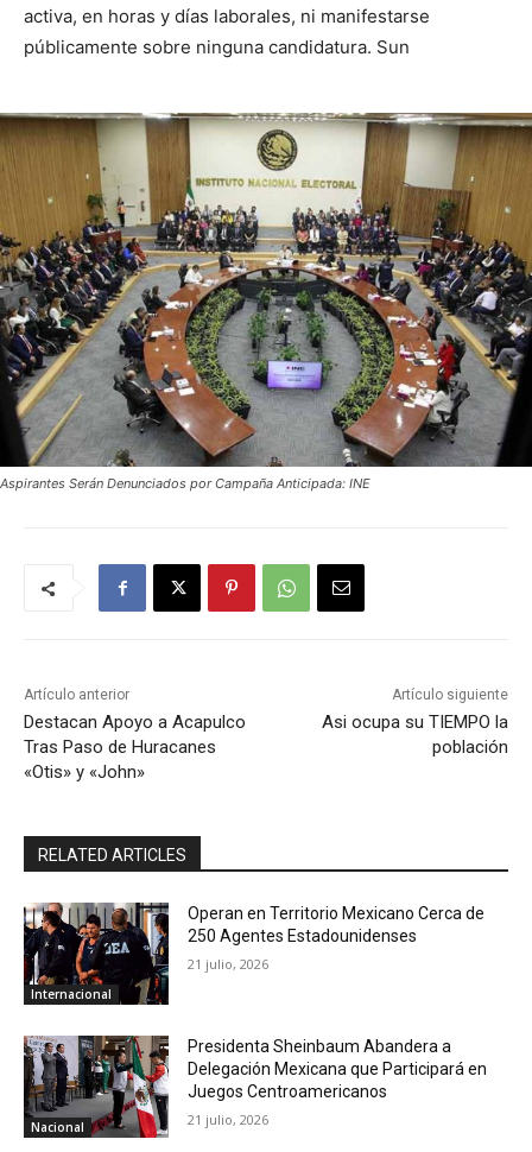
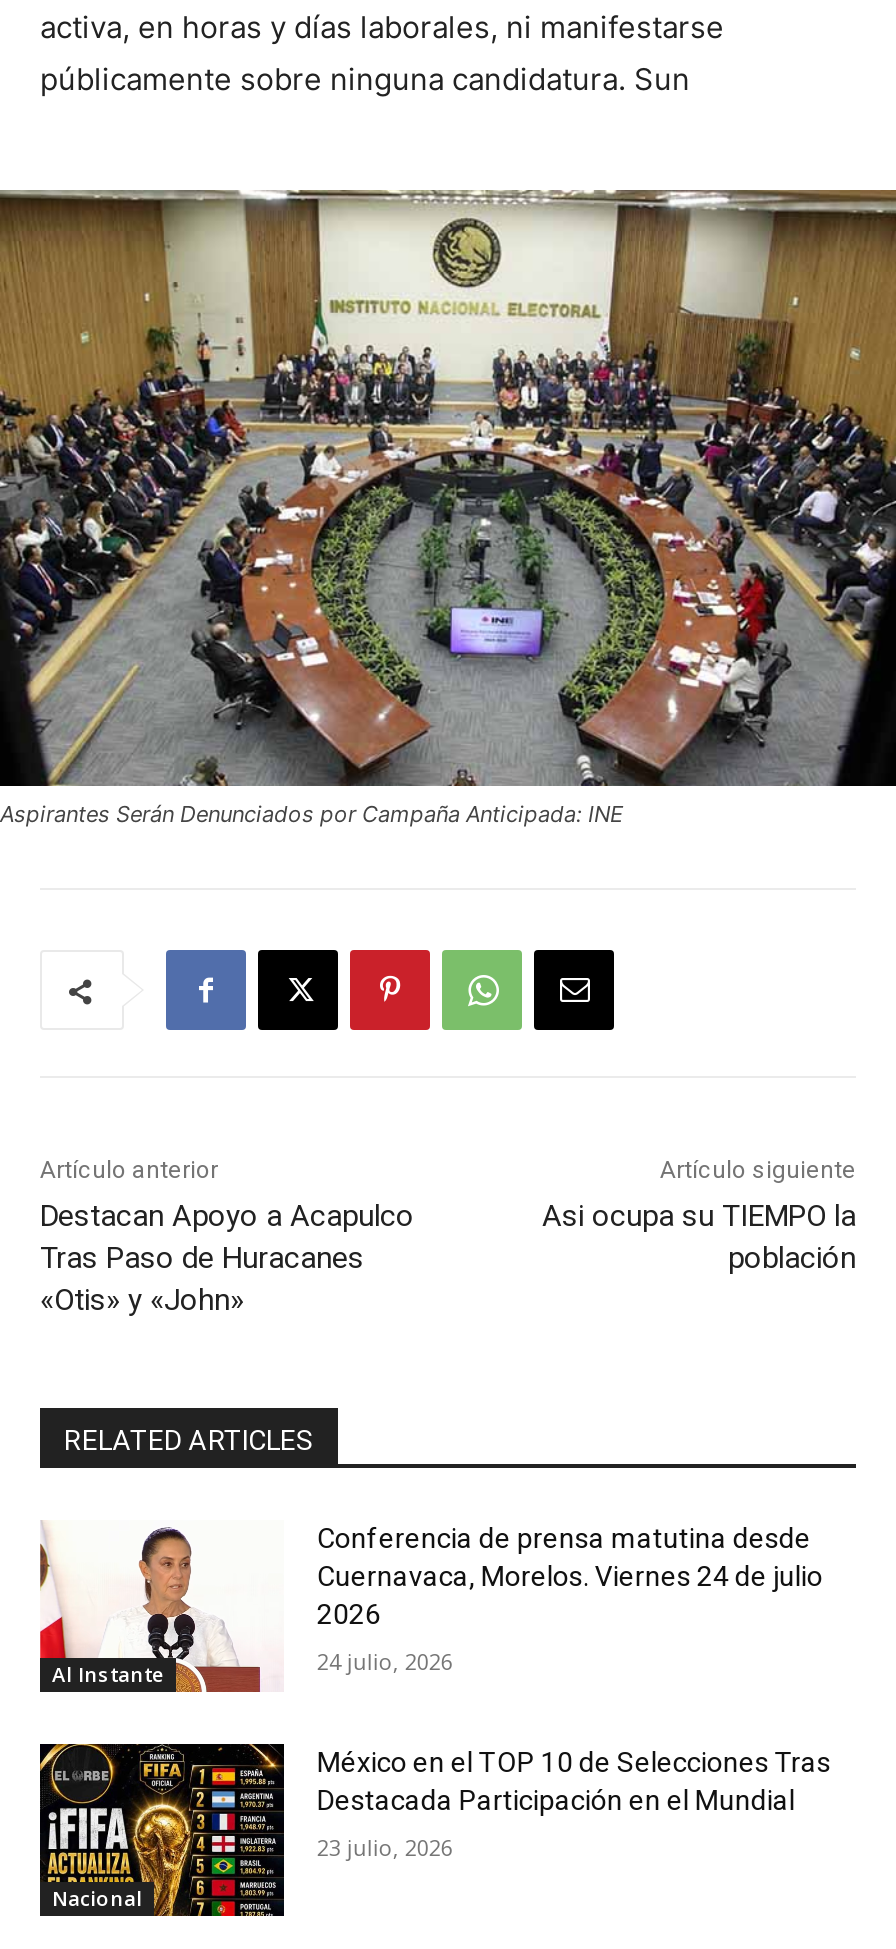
- [image]
- Internacional
+ [image]
+ Al Instante

- Operan en Territorio Mexicano Cerca de
- 250 Agentes Estadounidenses
+ Conferencia de prensa matutina desde
+ Cuernavaca, Morelos. Viernes 24 de julio
+ 2026

- 21 julio, 2026
+ 24 julio, 2026

- [image]
- Presidenta Sheinbaum Abandera a
- Delegación Mexicana que Participará en
- Juegos Centroamericanos
+ [image]
+ México en el TOP 10 de Selecciones Tras
+ Destacada Participación en el Mundial

- 21 julio, 2026
+ 23 julio, 2026
